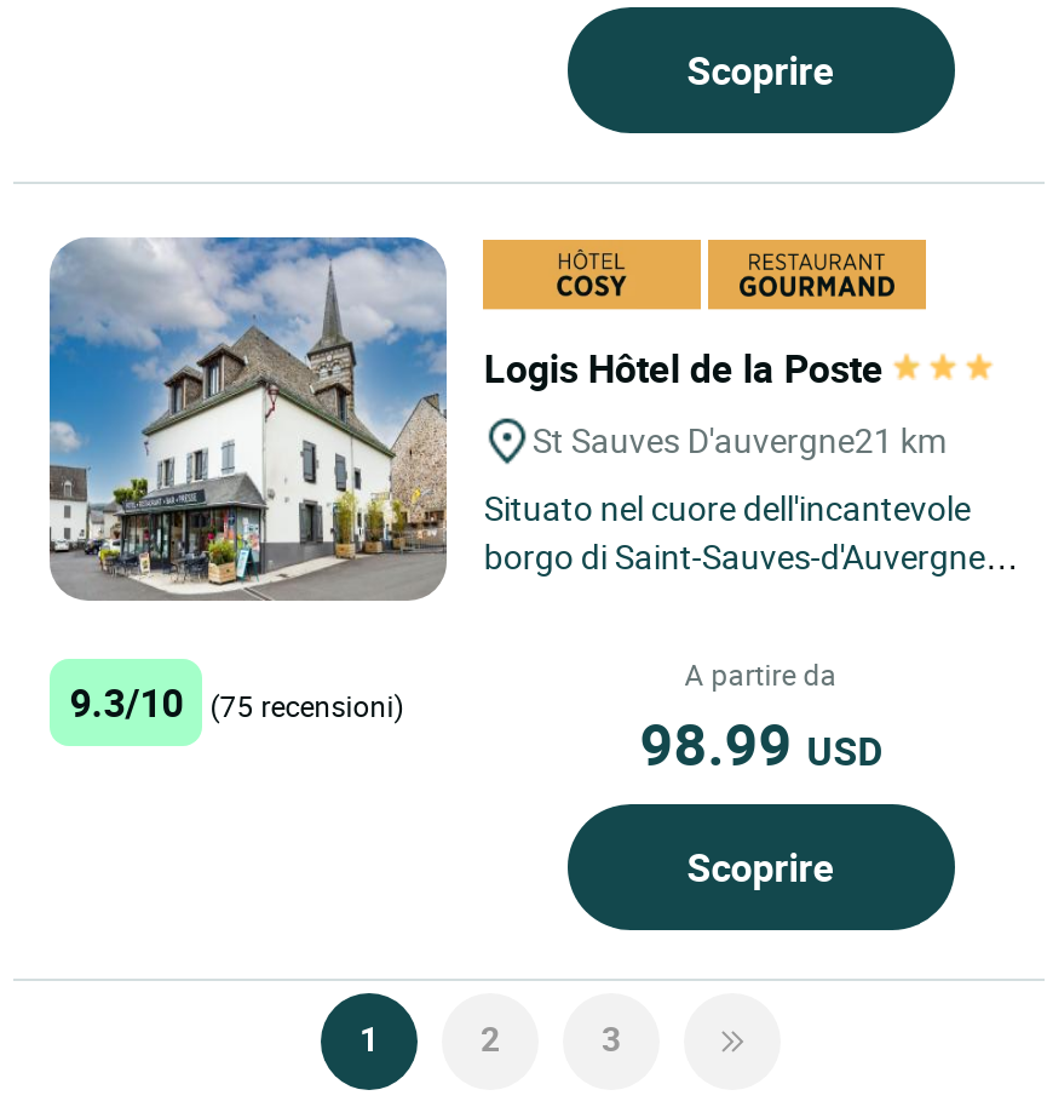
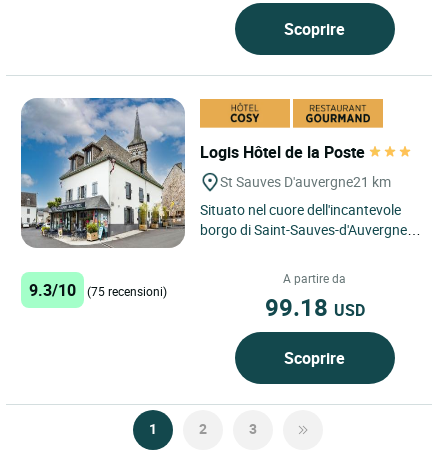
- 98.99 USD
+ 99.18 USD
